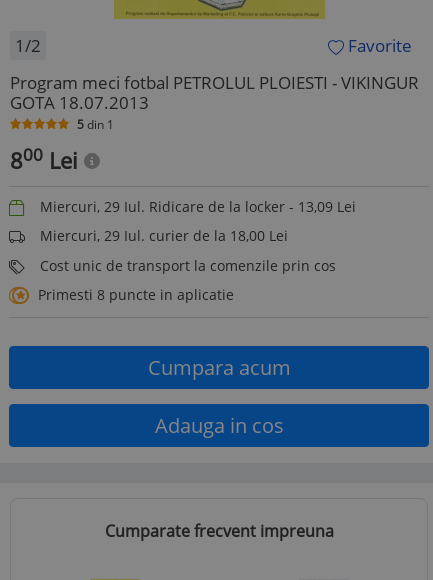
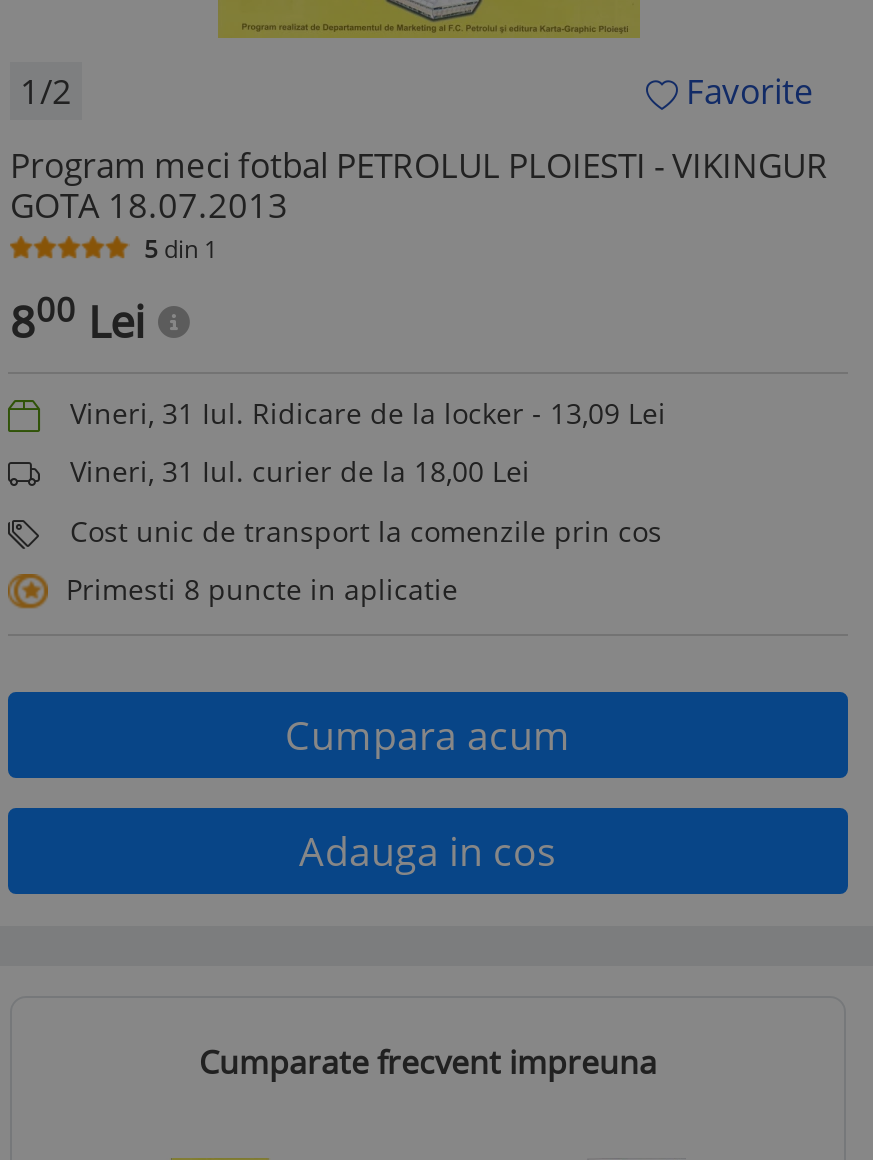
- Miercuri, 29 Iul. Ridicare de la locker - 13,09 Lei
+ Vineri, 31 Iul. Ridicare de la locker - 13,09 Lei

- Miercuri, 29 Iul. curier de la 18,00 Lei
+ Vineri, 31 Iul. curier de la 18,00 Lei
